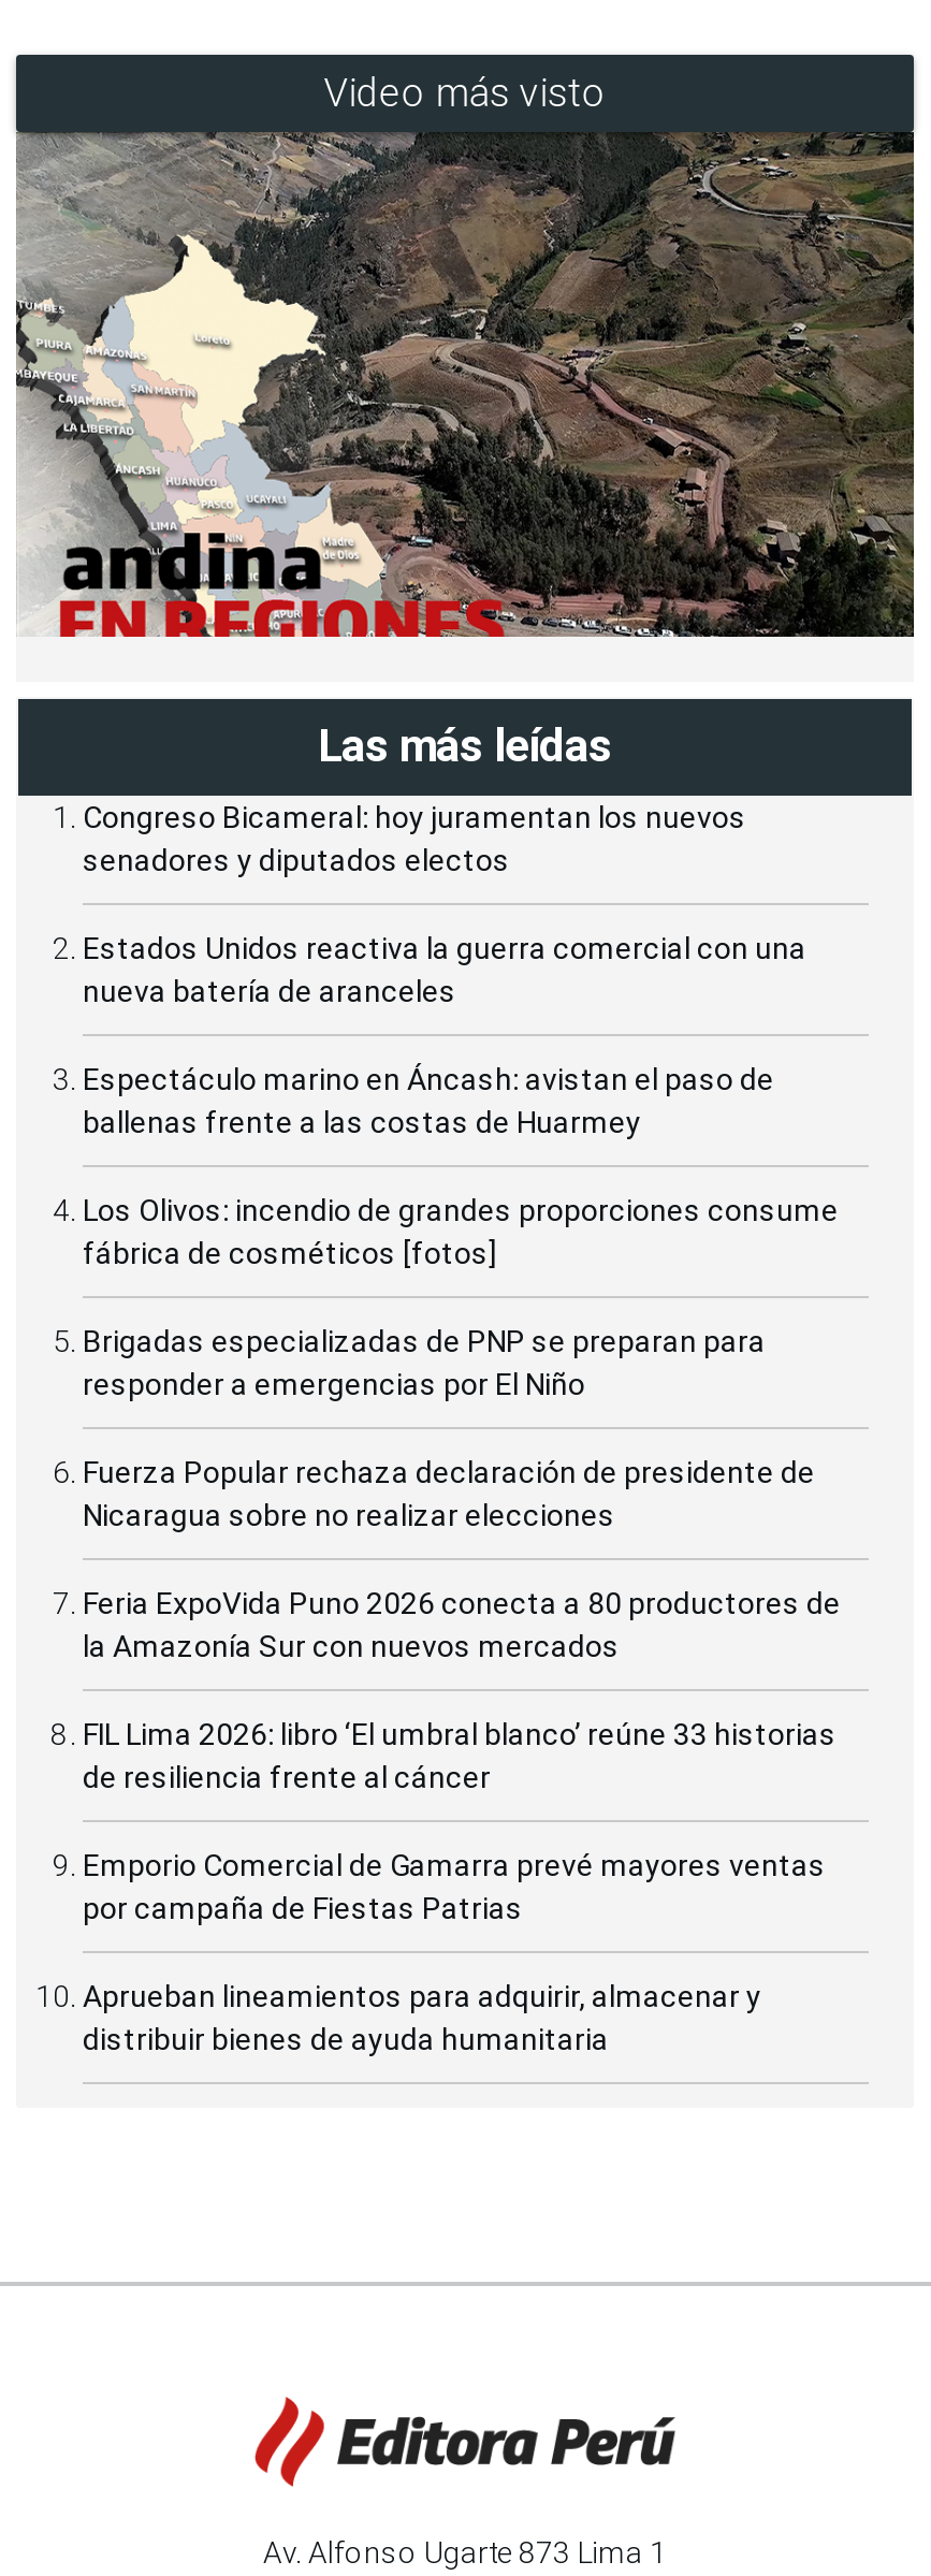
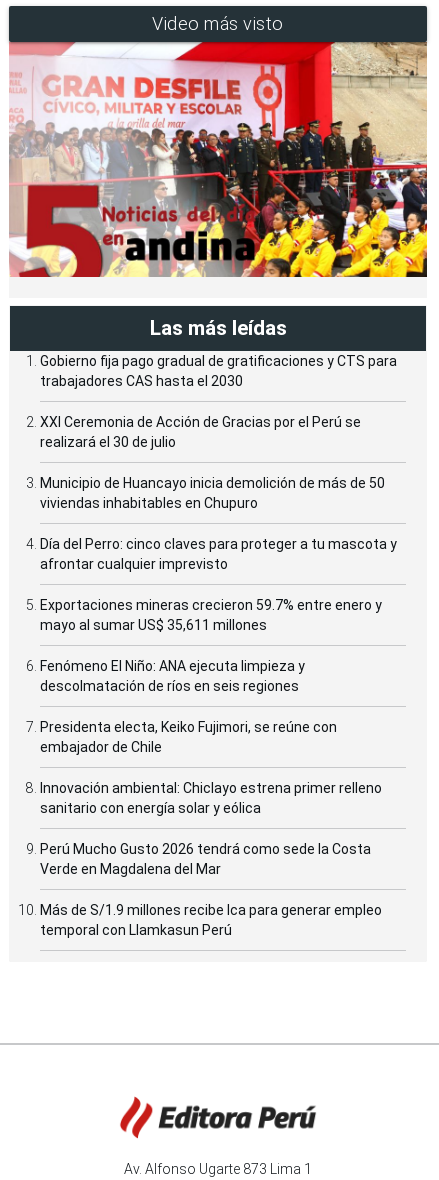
- [image]
+ [image]

- Congreso Bicameral: hoy juramentan los nuevos
- senadores y diputados electos
+ Gobierno fija pago gradual de gratificaciones y CTS para
+ trabajadores CAS hasta el 2030

- Estados Unidos reactiva la guerra comercial con una
- nueva batería de aranceles
+ XXI Ceremonia de Acción de Gracias por el Perú se
+ realizará el 30 de julio

- Espectáculo marino en Áncash: avistan el paso de
- ballenas frente a las costas de Huarmey
+ Municipio de Huancayo inicia demolición de más de 50
+ viviendas inhabitables en Chupuro

- Los Olivos: incendio de grandes proporciones consume
- fábrica de cosméticos [fotos]
+ Día del Perro: cinco claves para proteger a tu mascota y
+ afrontar cualquier imprevisto

- Brigadas especializadas de PNP se preparan para
- responder a emergencias por El Niño
+ Exportaciones mineras crecieron 59.7% entre enero y
+ mayo al sumar US$ 35,611 millones

- Fuerza Popular rechaza declaración de presidente de
- Nicaragua sobre no realizar elecciones
+ Fenómeno El Niño: ANA ejecuta limpieza y
+ descolmatación de ríos en seis regiones

- Feria ExpoVida Puno 2026 conecta a 80 productores de
- la Amazonía Sur con nuevos mercados
+ Presidenta electa, Keiko Fujimori, se reúne con
+ embajador de Chile

- FIL Lima 2026: libro ‘El umbral blanco’ reúne 33 historias
- de resiliencia frente al cáncer
+ Innovación ambiental: Chiclayo estrena primer relleno
+ sanitario con energía solar y eólica

- Emporio Comercial de Gamarra prevé mayores ventas
- por campaña de Fiestas Patrias
+ Perú Mucho Gusto 2026 tendrá como sede la Costa
+ Verde en Magdalena del Mar

- Aprueban lineamientos para adquirir, almacenar y
- distribuir bienes de ayuda humanitaria
+ Más de S/1.9 millones recibe Ica para generar empleo
+ temporal con Llamkasun Perú
